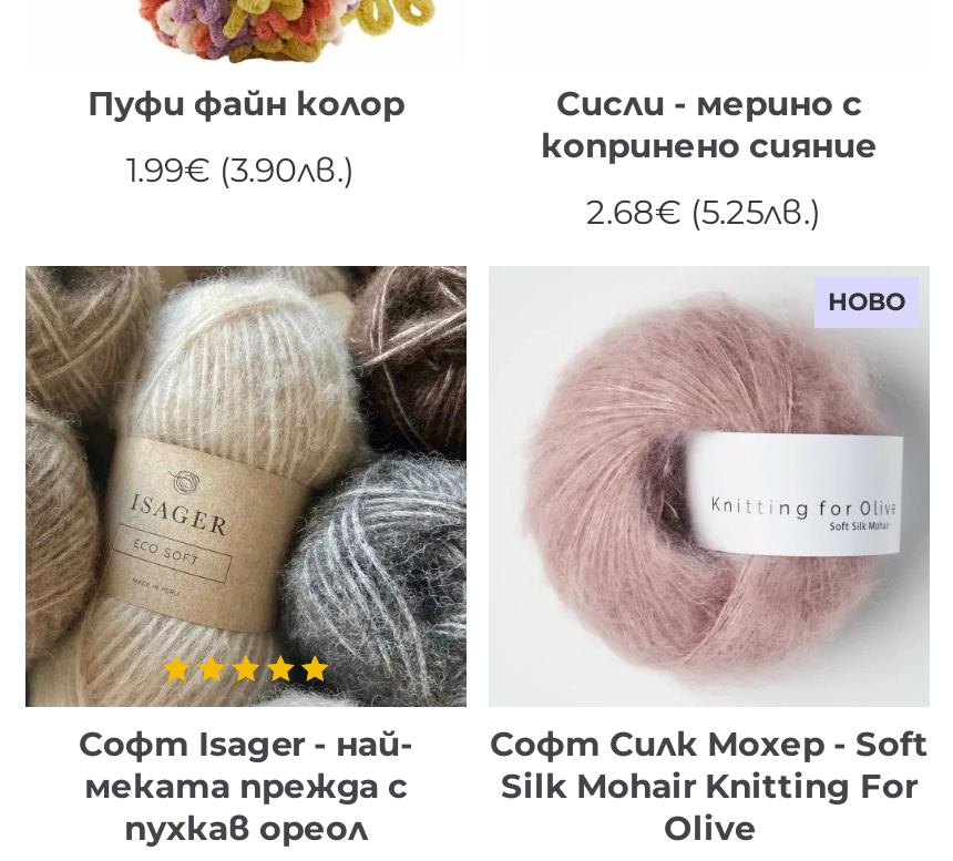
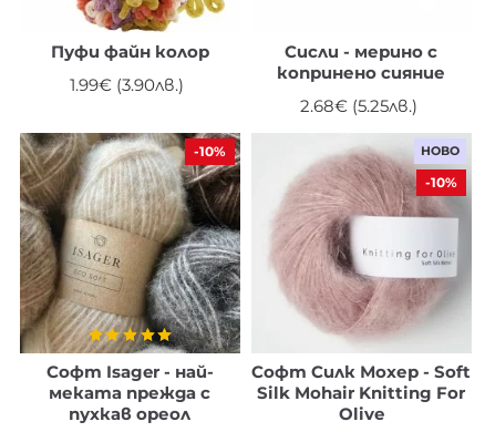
+ -10%

+ -10%
